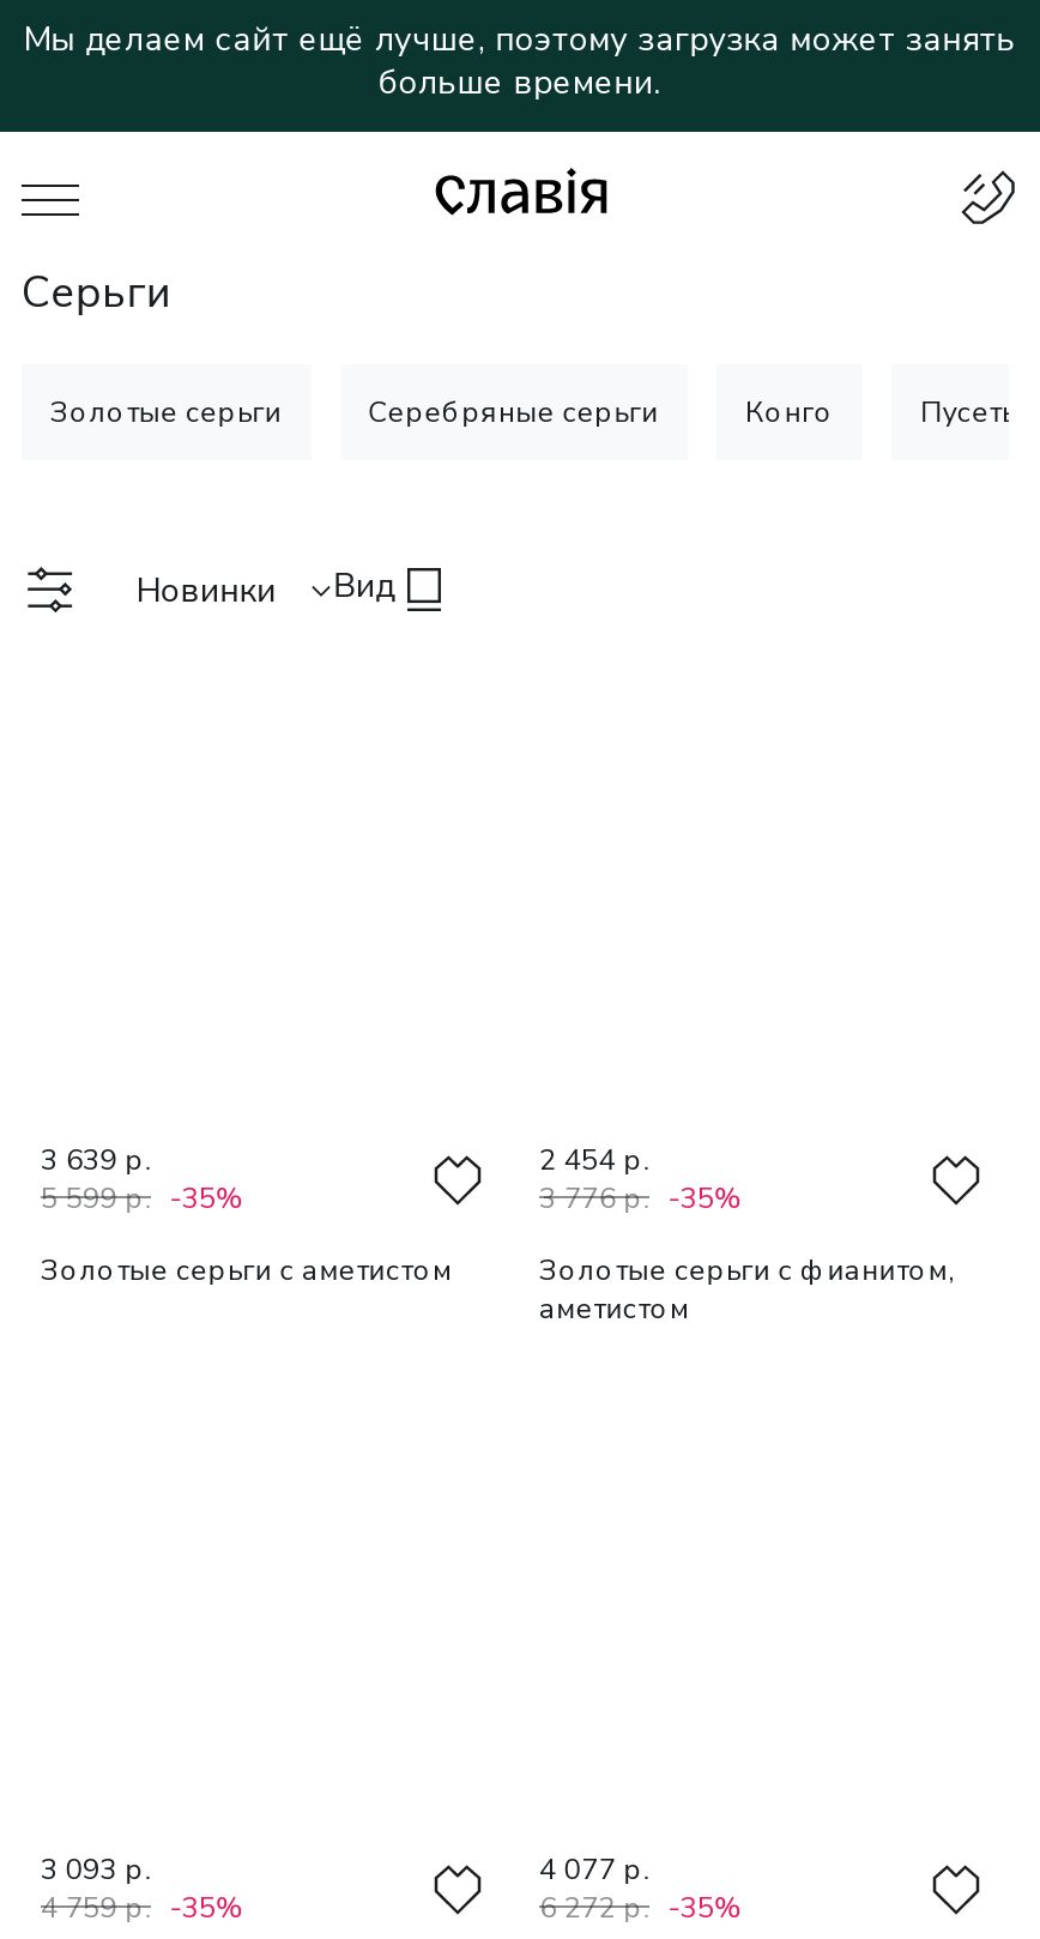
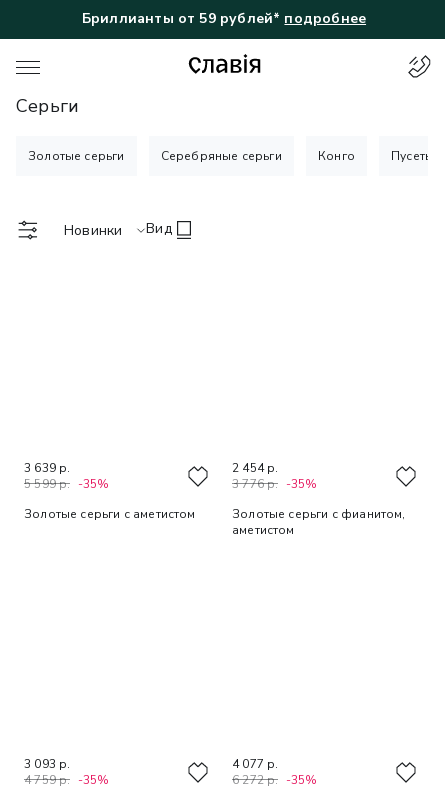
- Мы делаем сайт ещё лучше, поэтому загрузка может занять
- больше времени.
+ Бриллианты от 59 рублей* подробнее
